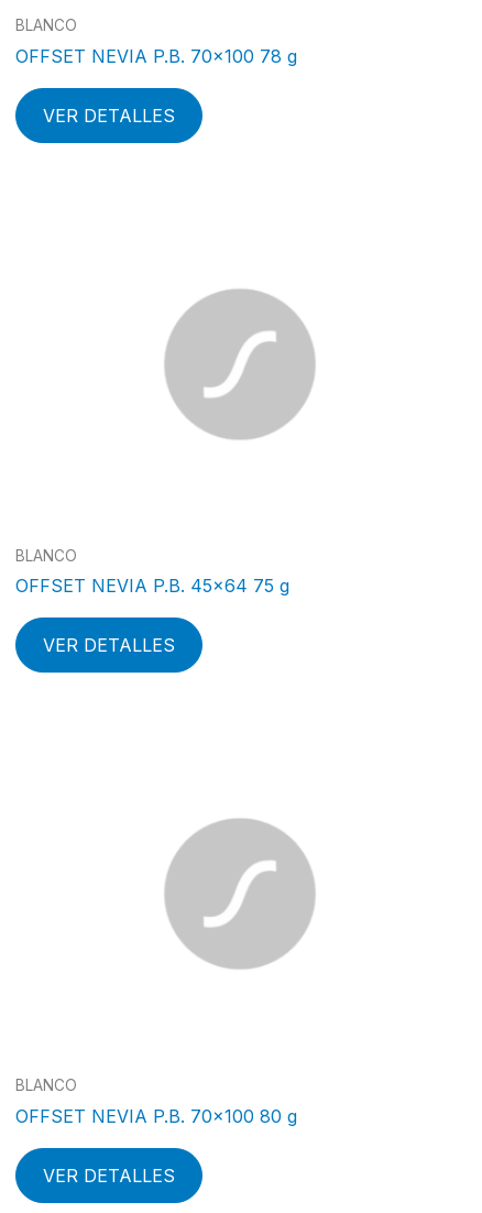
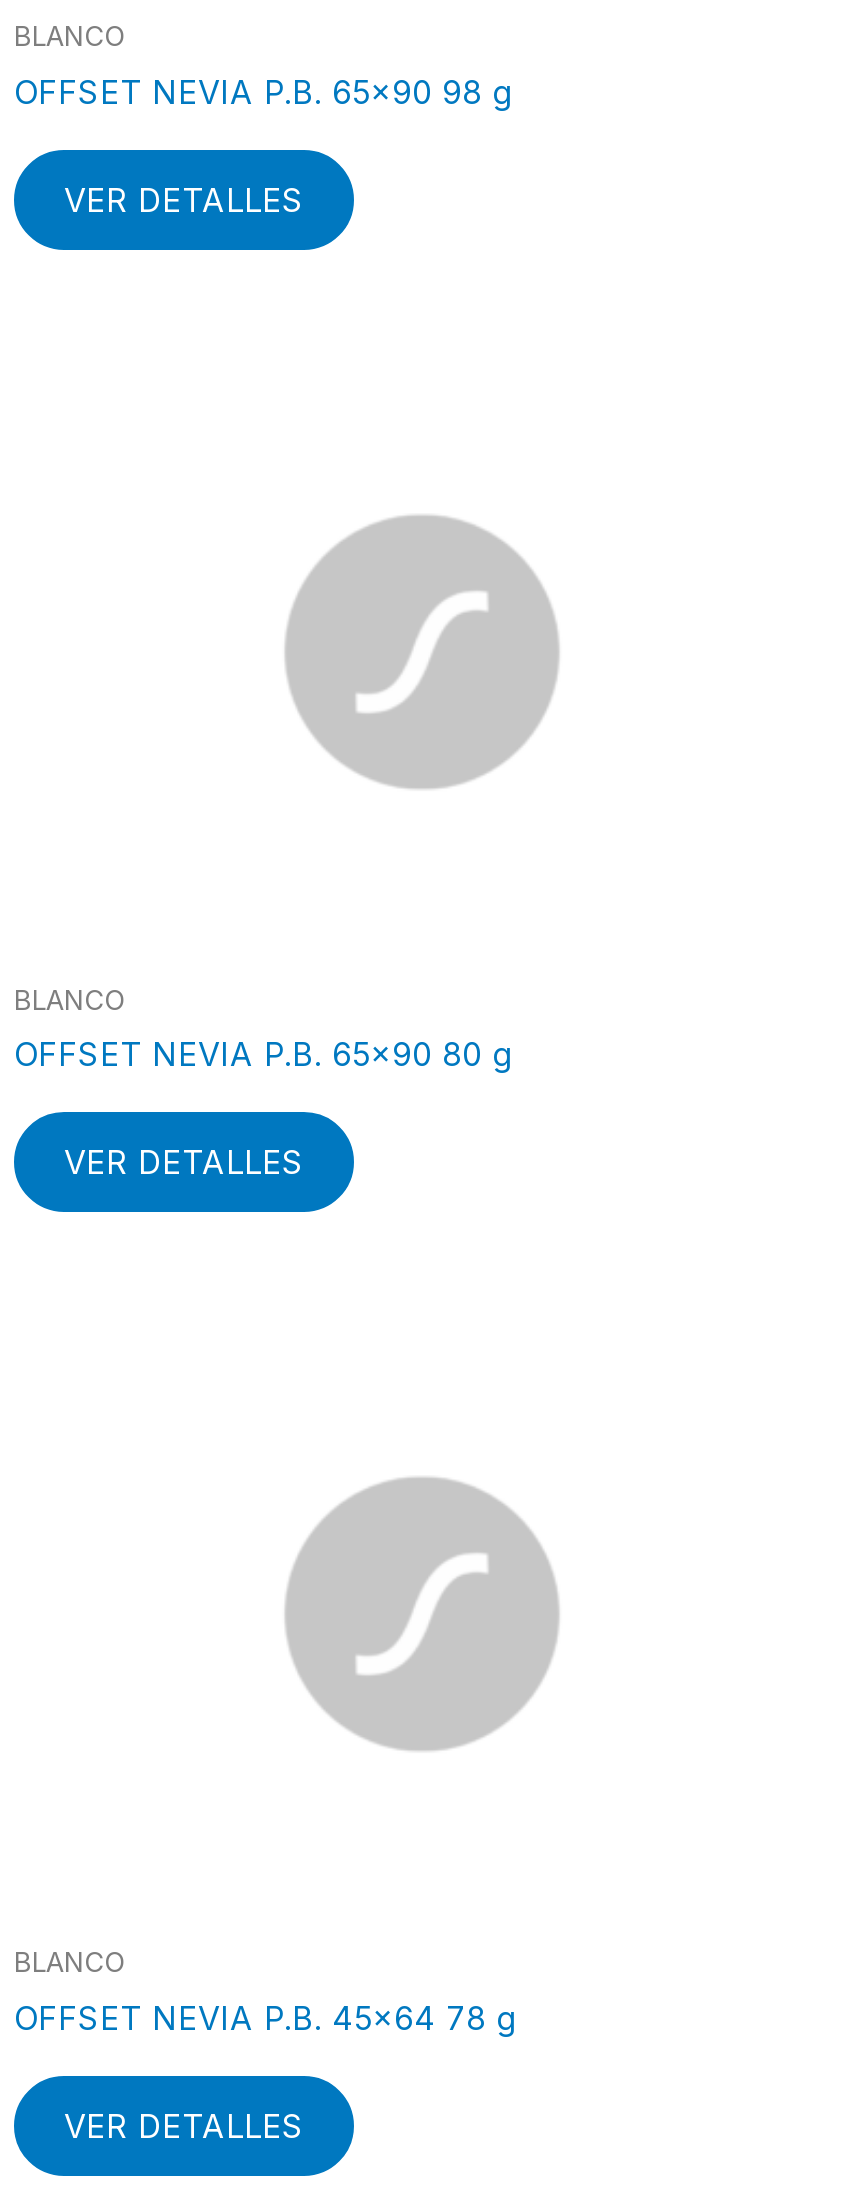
- OFFSET NEVIA P.B. 70×100 78 g
+ OFFSET NEVIA P.B. 65×90 98 g

- OFFSET NEVIA P.B. 45×64 75 g
+ OFFSET NEVIA P.B. 65×90 80 g

- OFFSET NEVIA P.B. 70×100 80 g
+ OFFSET NEVIA P.B. 45×64 78 g
